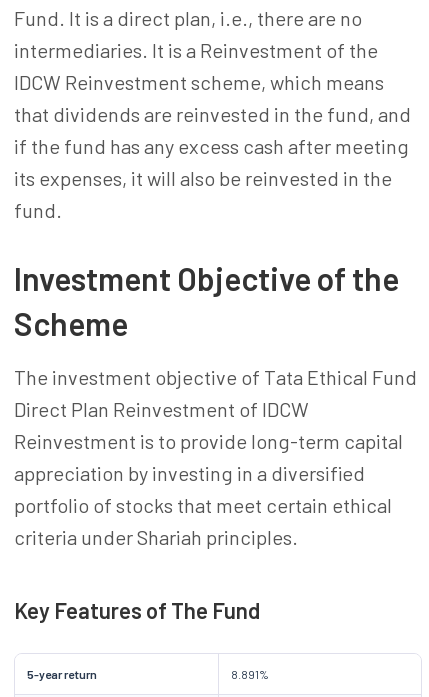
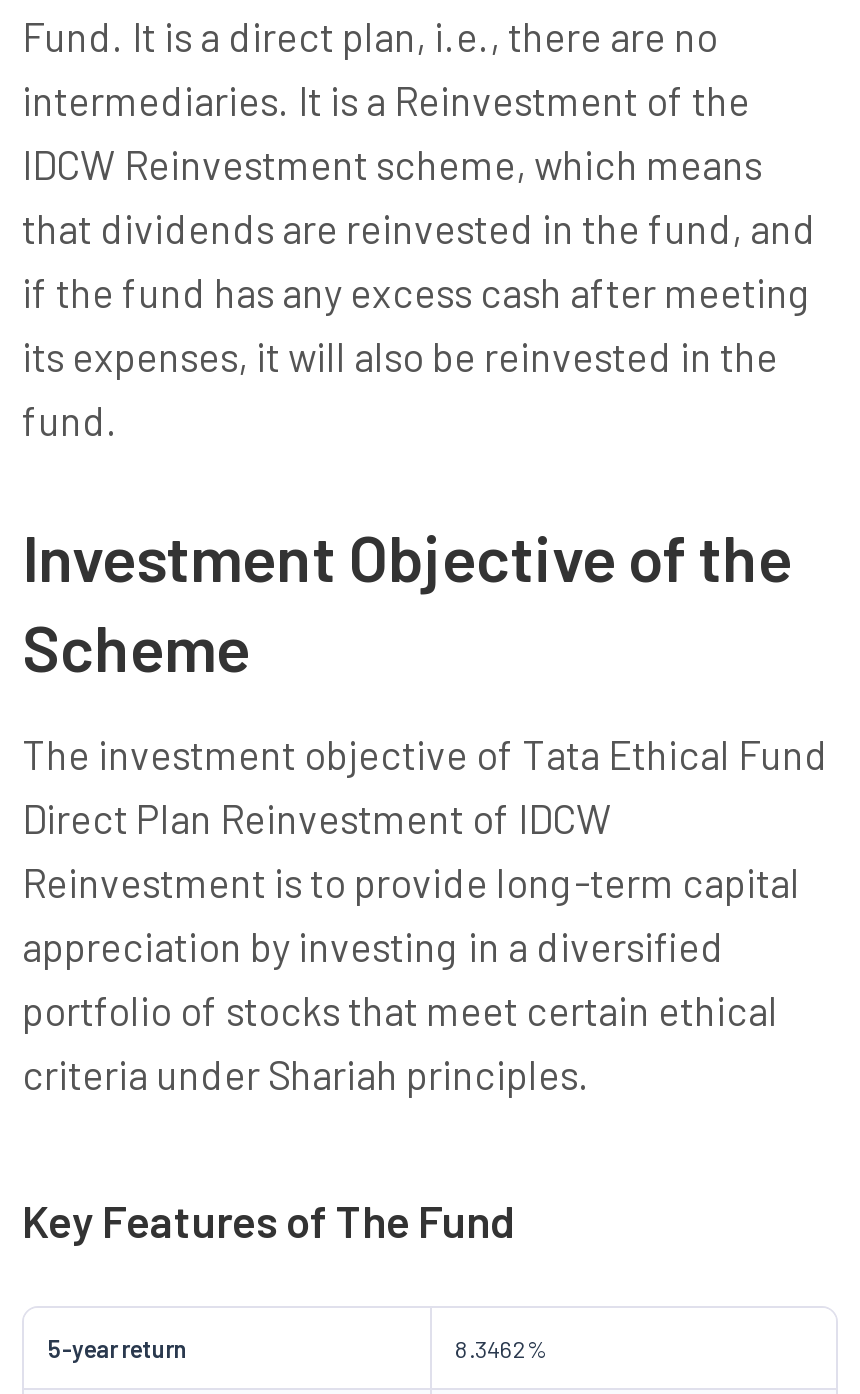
- 8.891%
+ 8.3462%
